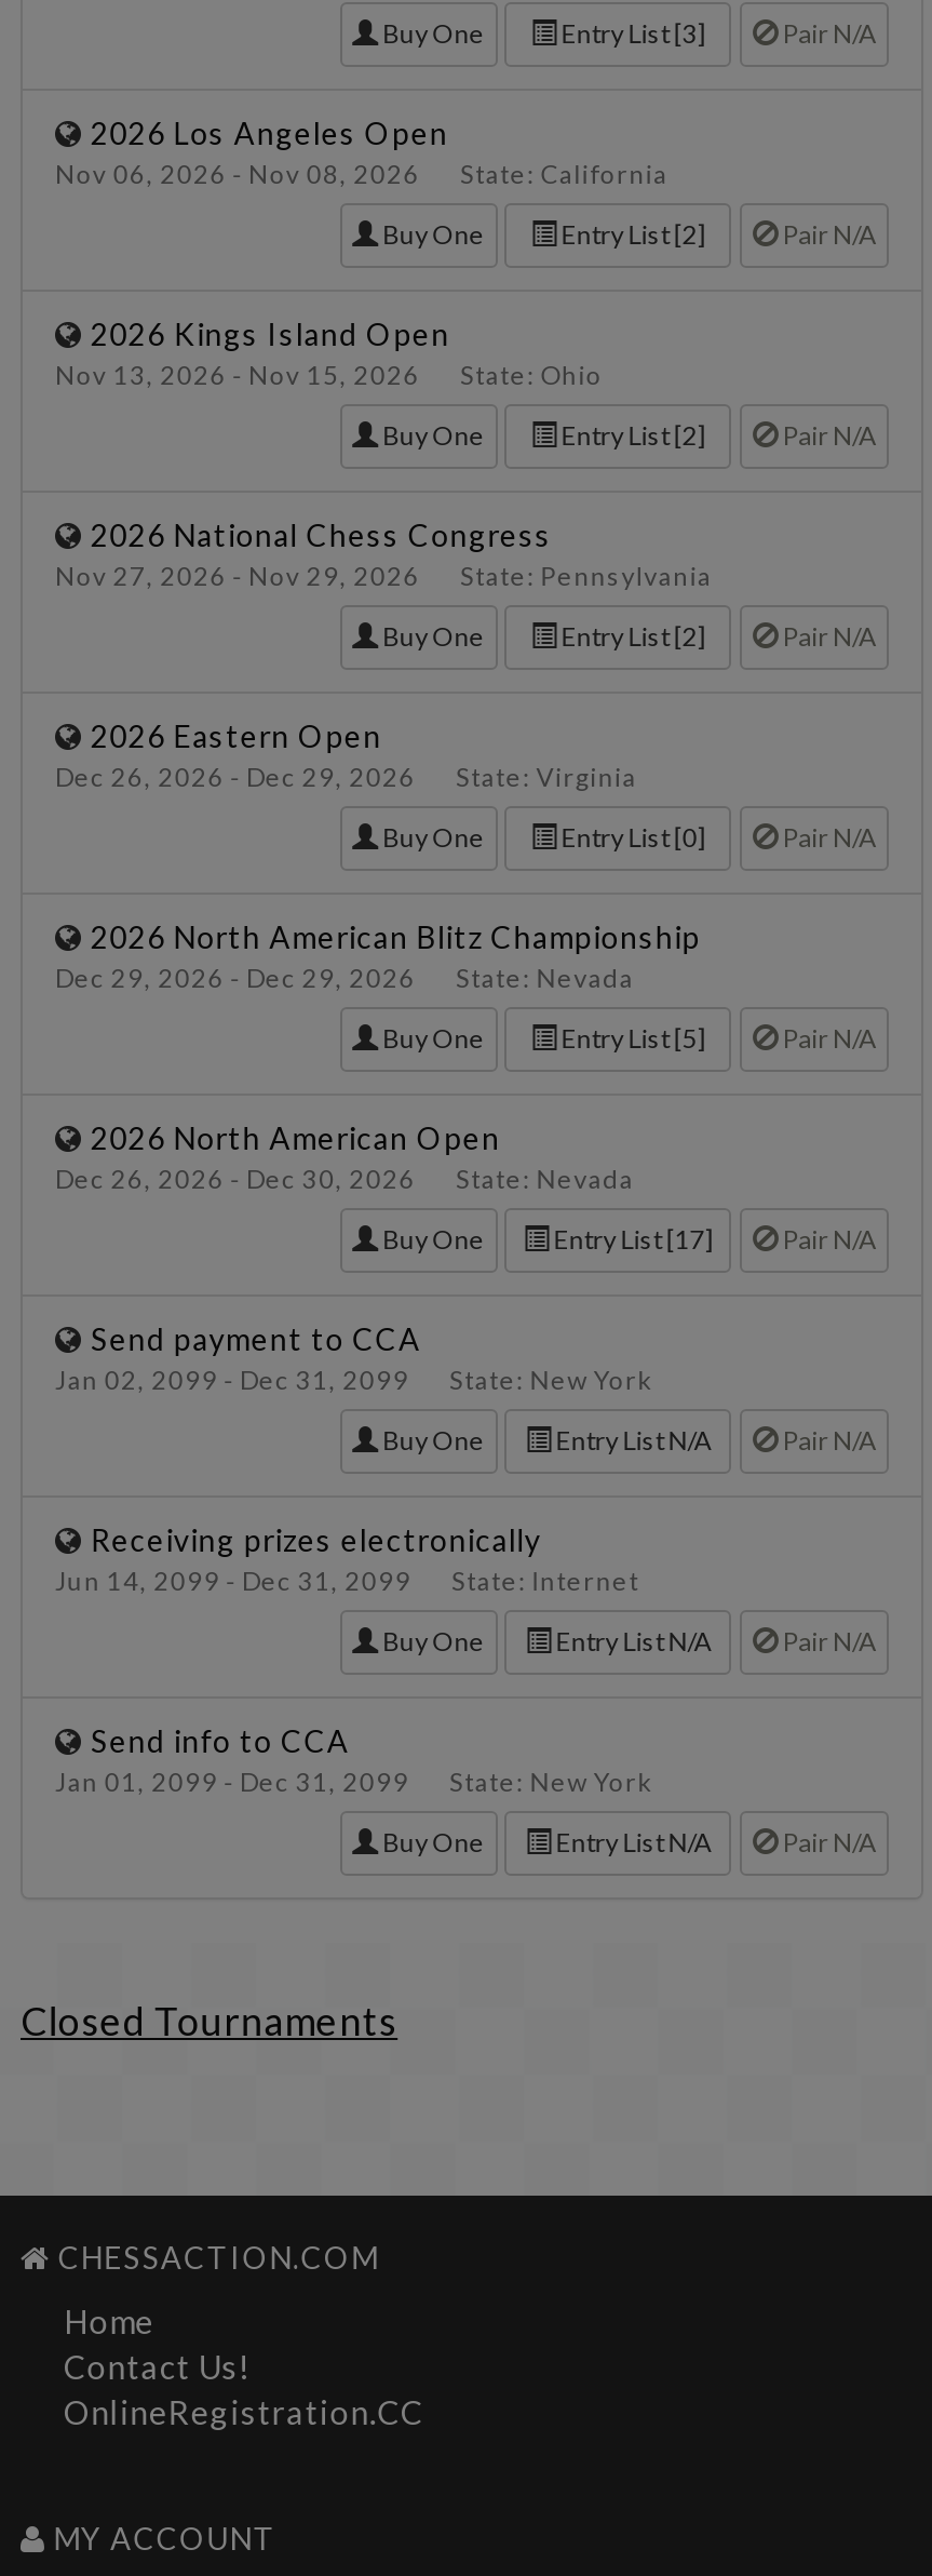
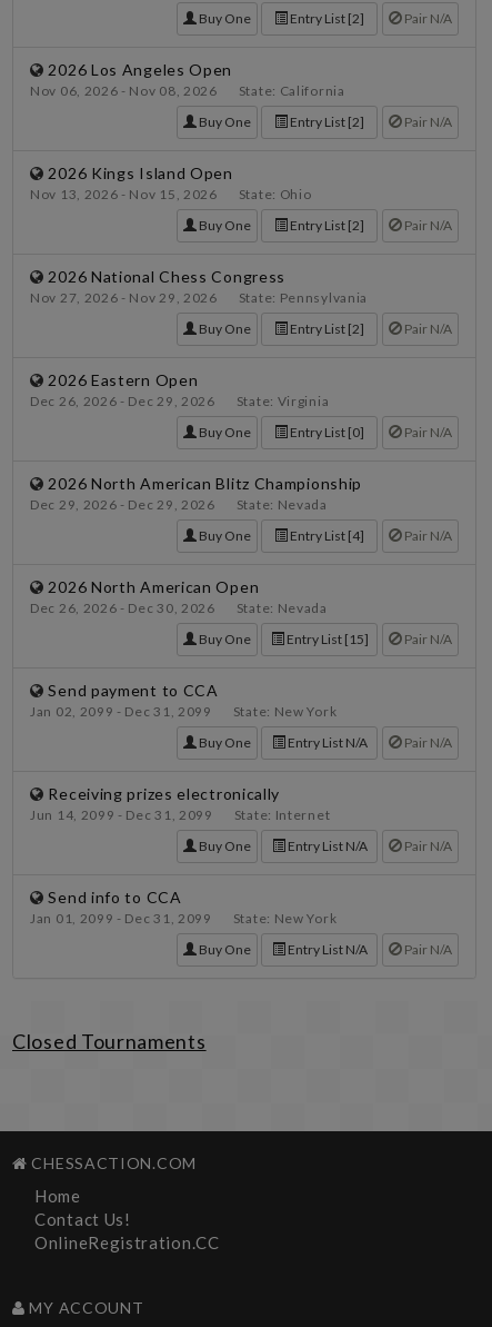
- Entry List [3]
+ Entry List [2]

- Entry List [5]
+ Entry List [4]

- Entry List [17]
+ Entry List [15]
